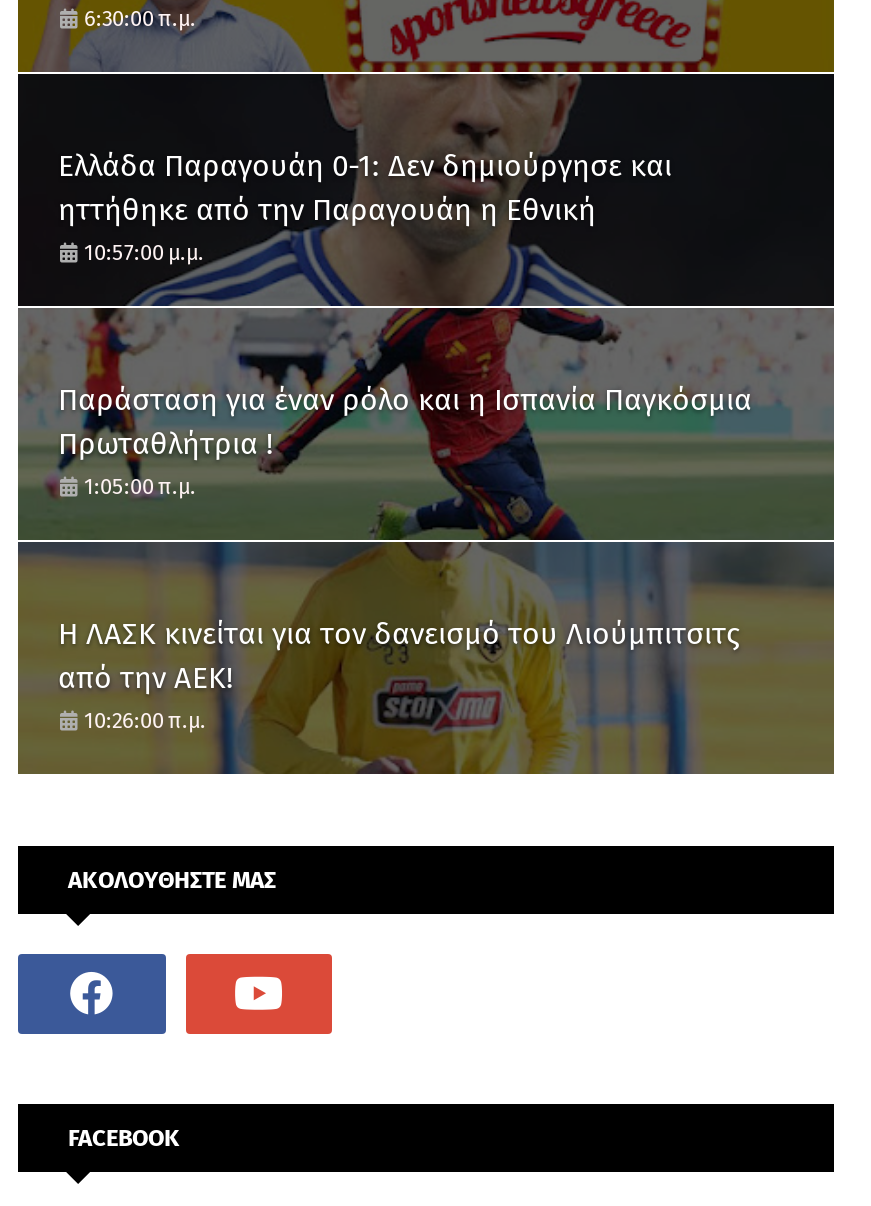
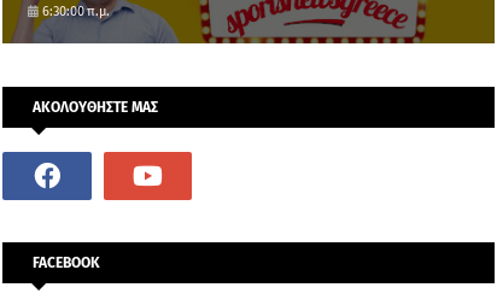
- [image]
- Ελλάδα Παραγουάη 0-1: Δεν δημιούργησε και
- ηττήθηκε από την Παραγουάη η Εθνική
- 10:57:00 μ.μ.

- [image]
- Παράσταση για έναν ρόλο και η Ισπανία Παγκόσμια
- Πρωταθλήτρια !
- 1:05:00 π.μ.

- Η ΛΑΣΚ κινείται για τον δανεισμό του Λιούμπιτσιτς
- από την ΑΕΚ!
- 10:26:00 π.μ.
